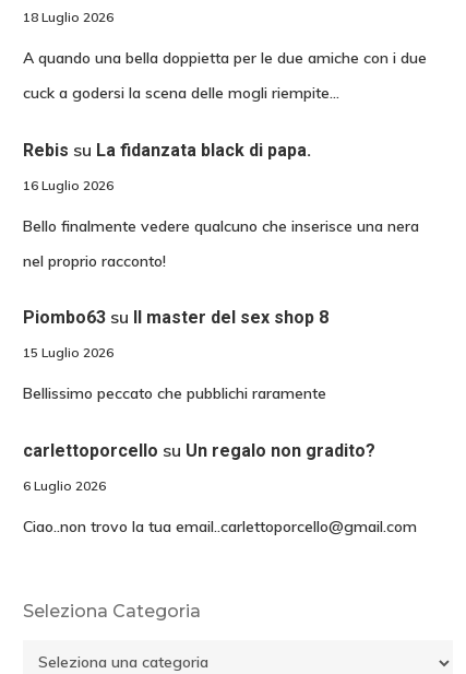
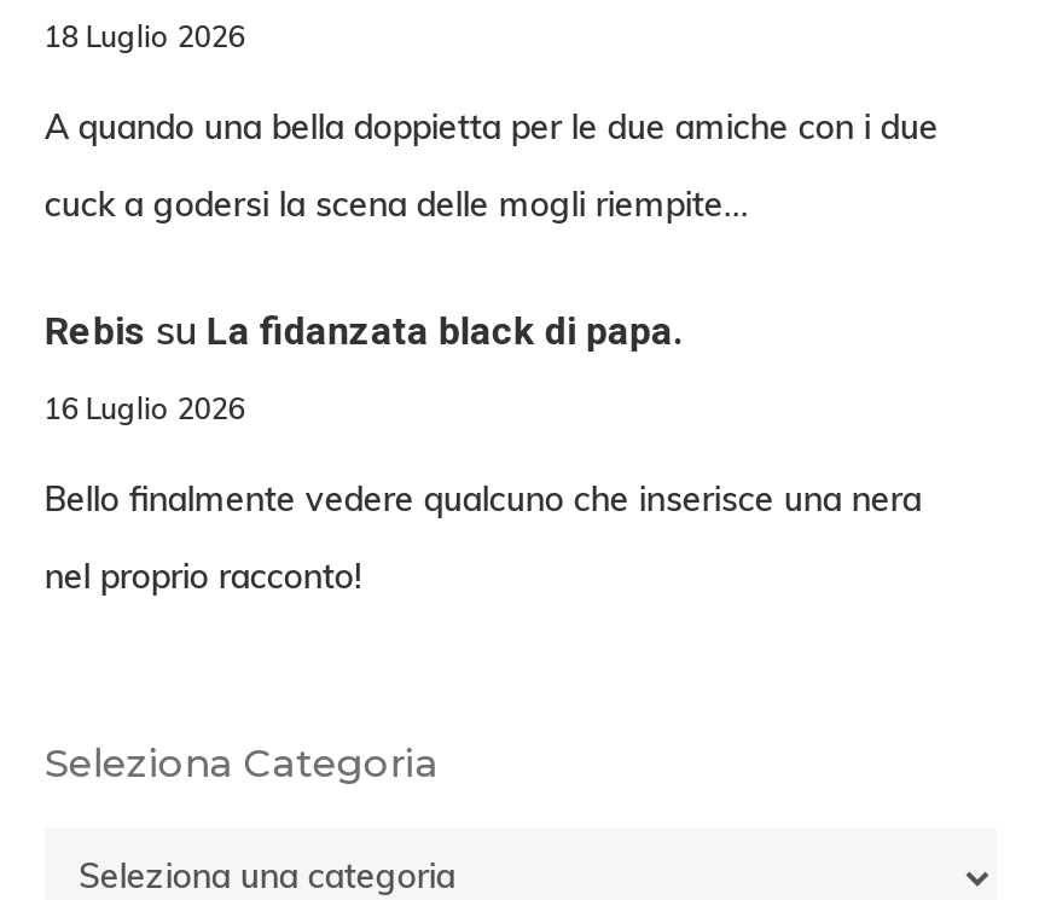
- Piombo63 su Il master del sex shop 8
- 15 Luglio 2026
- Bellissimo peccato che pubblichi raramente
- carlettoporcello su Un regalo non gradito?
- 6 Luglio 2026
- Ciao..non trovo la tua email..carlettoporcello@gmail.com
